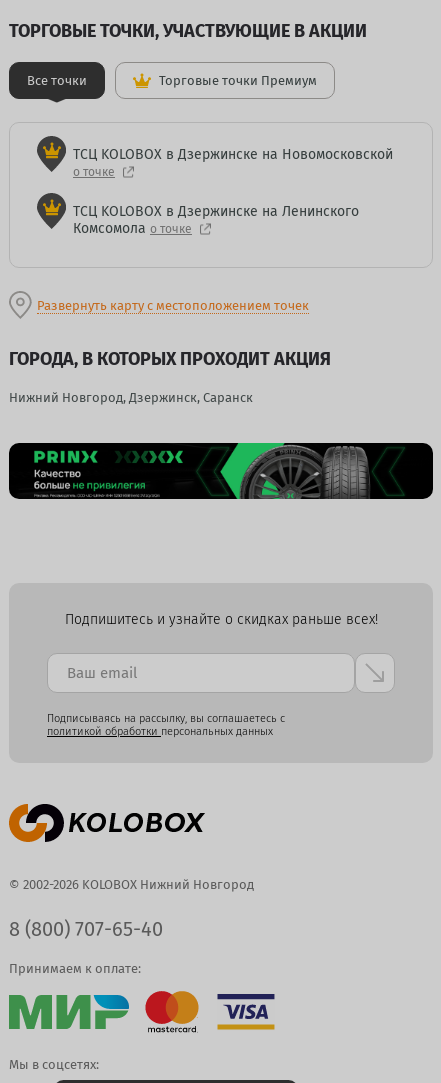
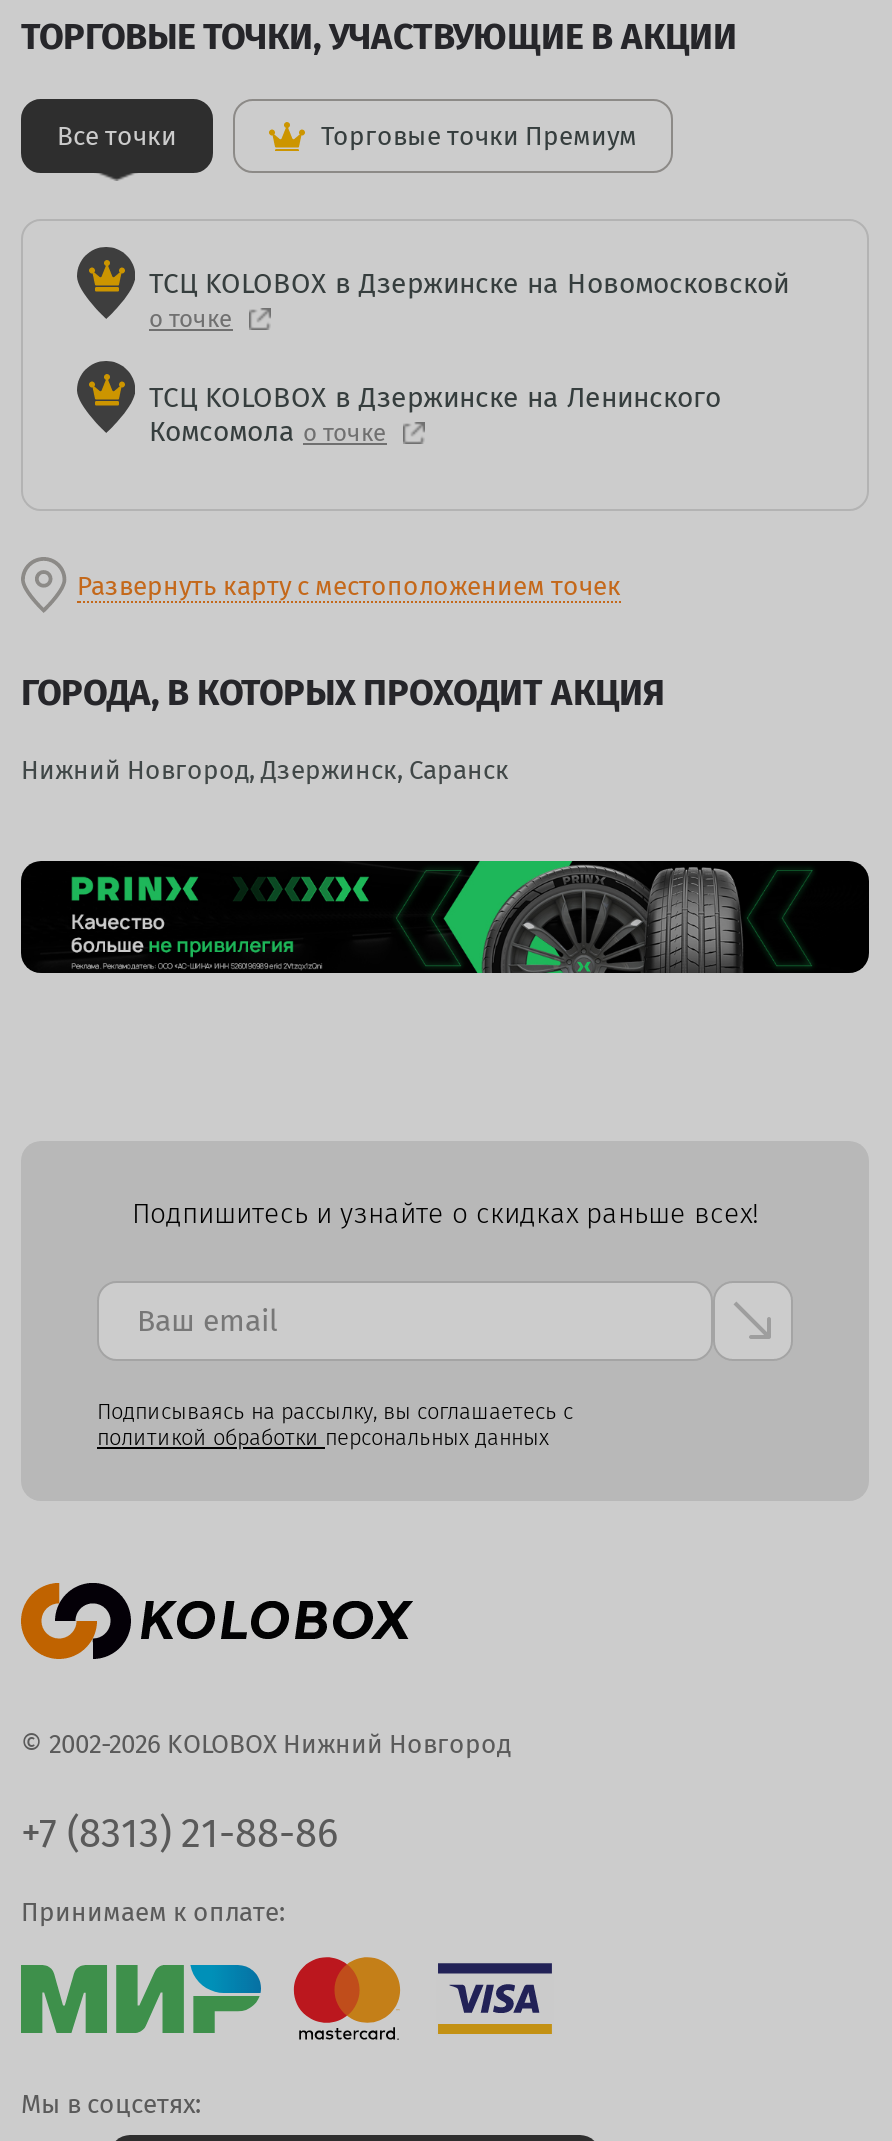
- 8 (800) 707-65-40
+ +7 (8313) 21-88-86
